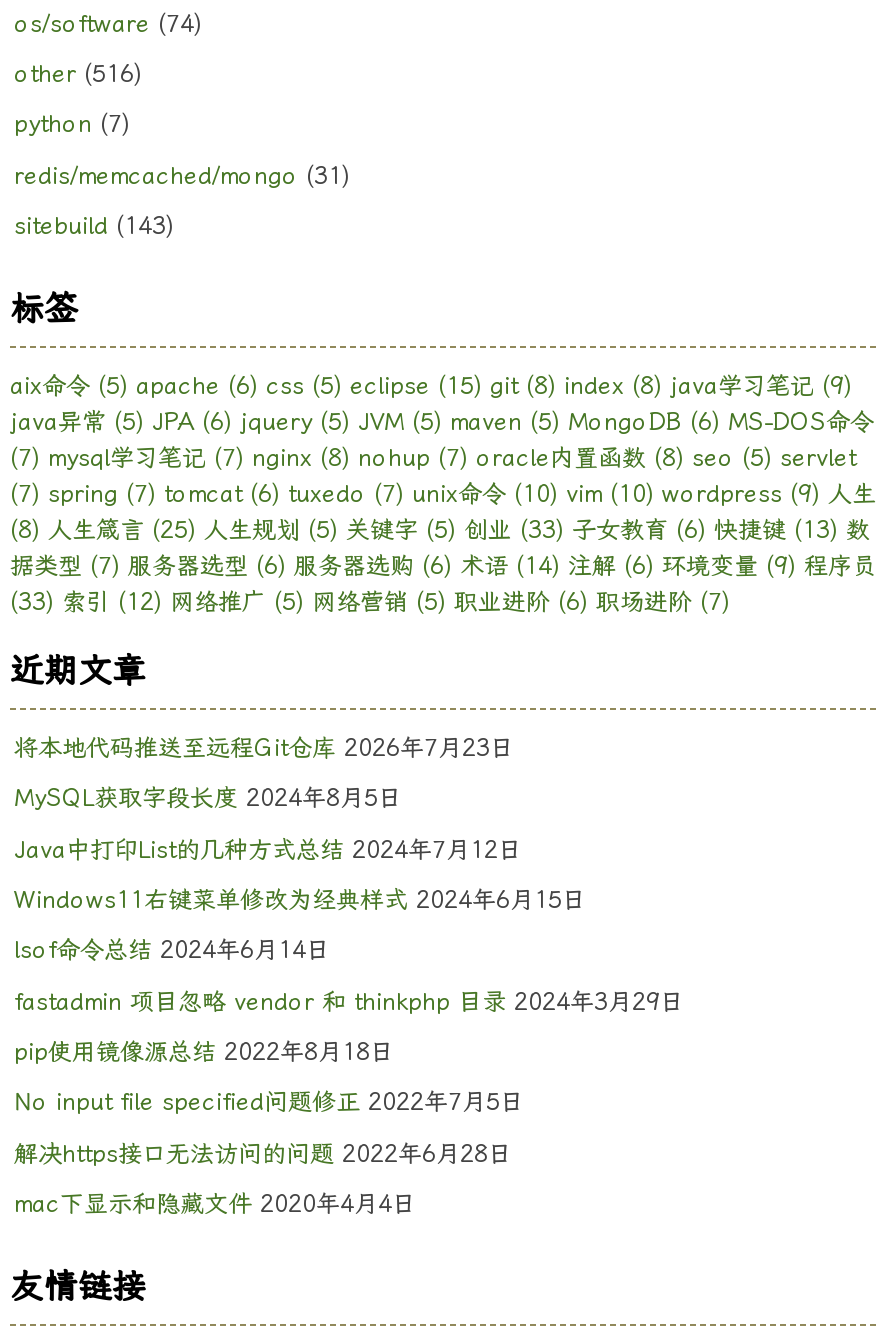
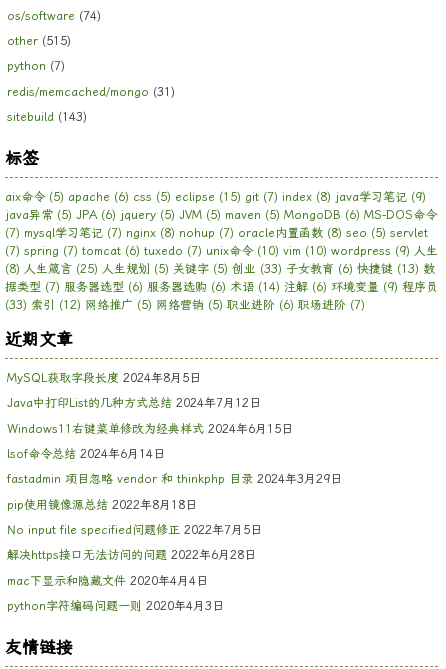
- other (516)
+ other (515)

- aix命令(5) apache (6) css (5) eclipse (15) git (8) index (8) java学习笔记(9)
+ aix命令(5) apache (6) css (5) eclipse (15) git (7) index (8) java学习笔记(9)

- 将本地代码推送至远程Git仓库 2026年7月23日

moved up: MySQL获取字段长度 2024年8月5日 | Java中打印List的几种方式总结 2024年7月12日 | Windows11右键菜单修改为经典样式 2024年6月15日 | ... | 解决https接口无法访问的问题 2022年6月28日 | mac下显示和隐藏文件 2020年4月4日

+ python字符编码问题一则 2020年4月3日
